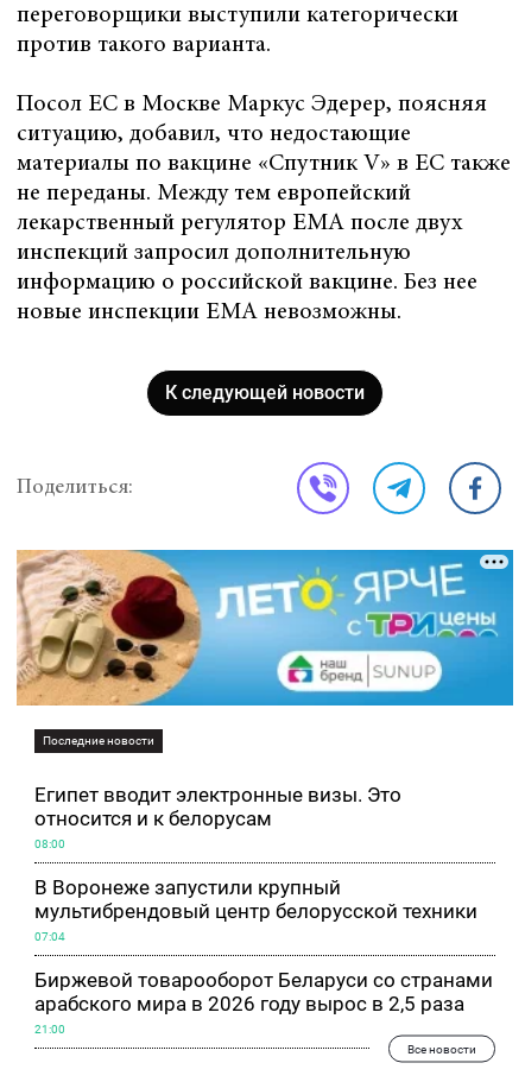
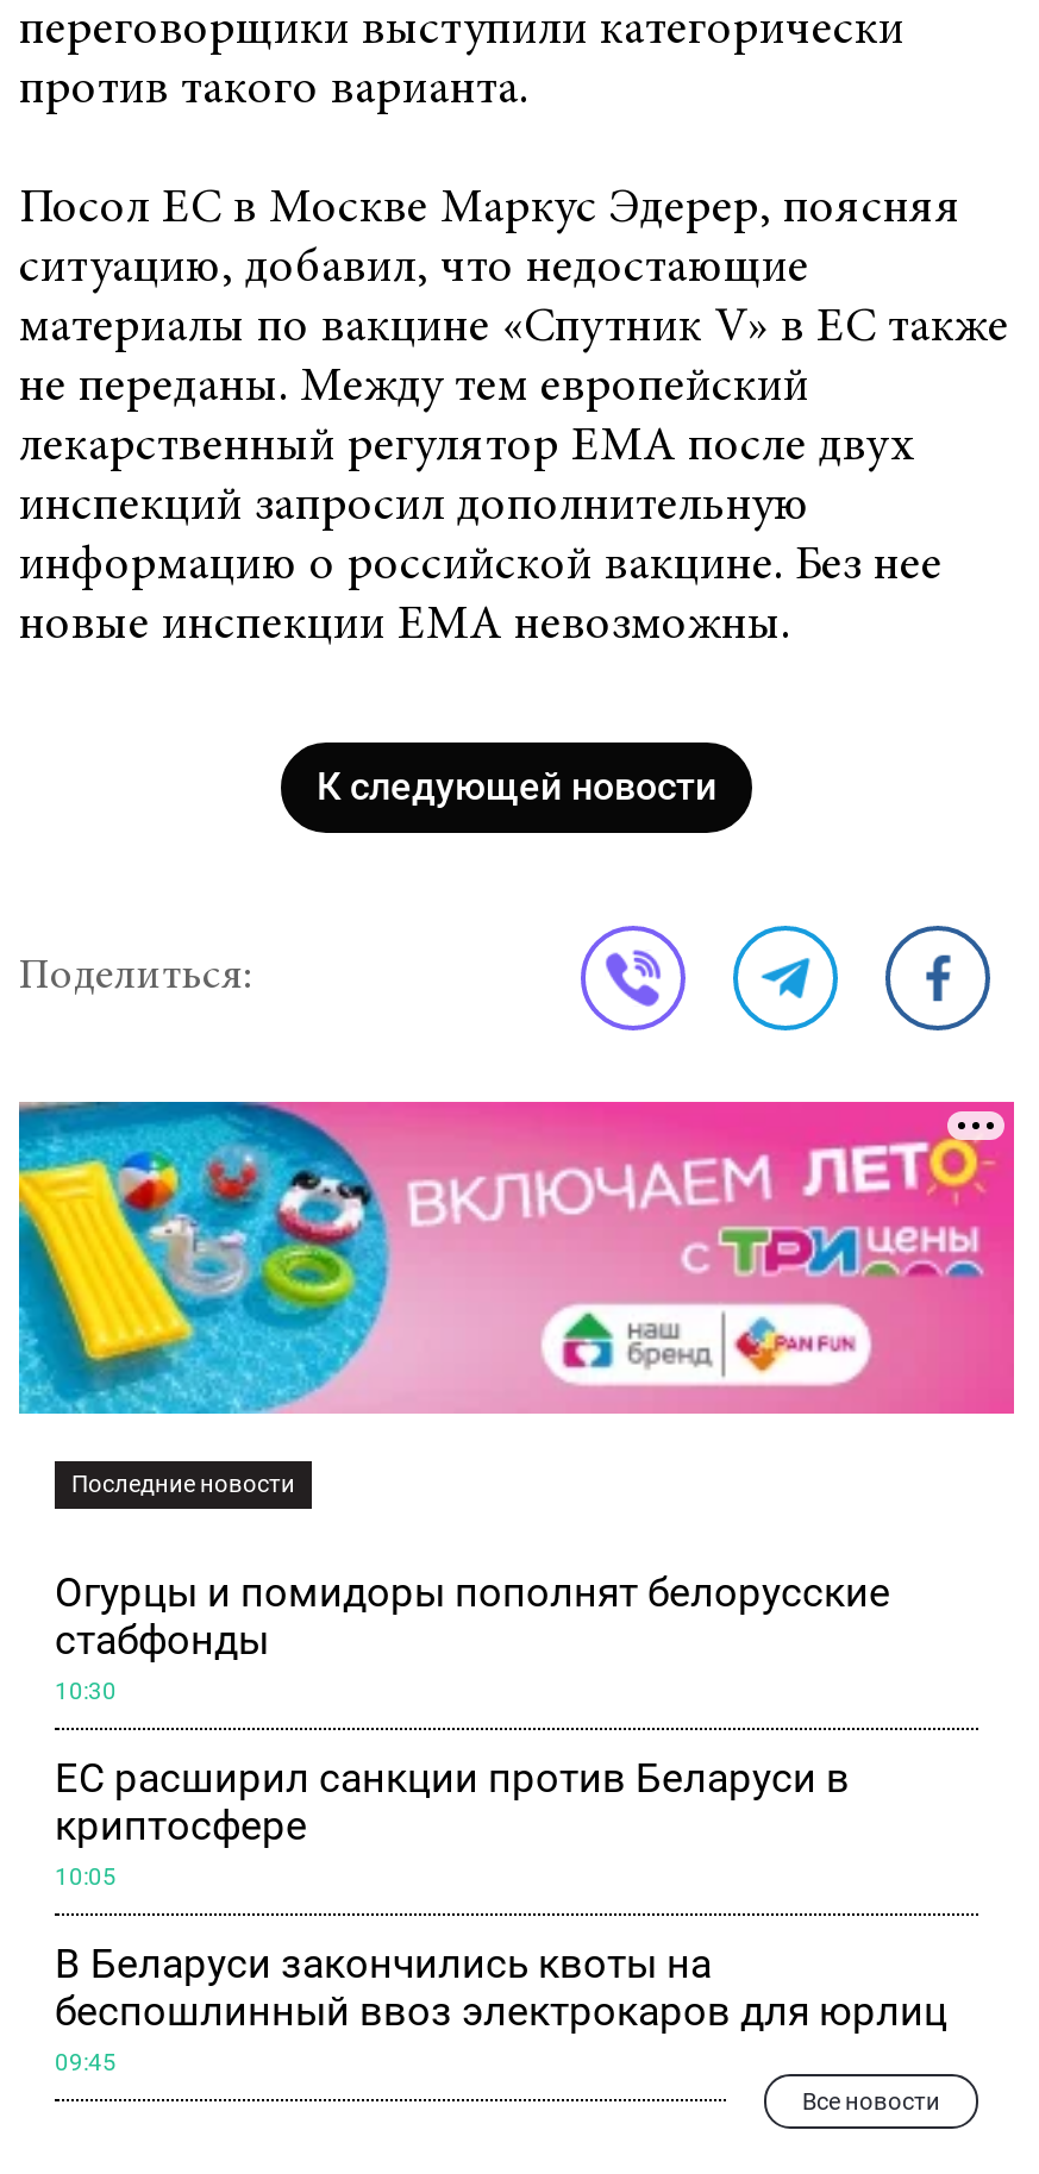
- [image]
+ [image]

- Египет вводит электронные визы. Это
- относится и к белорусам
+ Огурцы и помидоры пополнят белорусские
+ стабфонды

- 08:00
+ 10:30

- В Воронеже запустили крупный
- мультибрендовый центр белорусской техники
+ ЕС расширил санкции против Беларуси в
+ криптосфере

- 07:04
+ 10:05

- Биржевой товарооборот Беларуси со странами
- арабского мира в 2026 году вырос в 2,5 раза
+ В Беларуси закончились квоты на
+ беспошлинный ввоз электрокаров для юрлиц

- 21:00
+ 09:45
